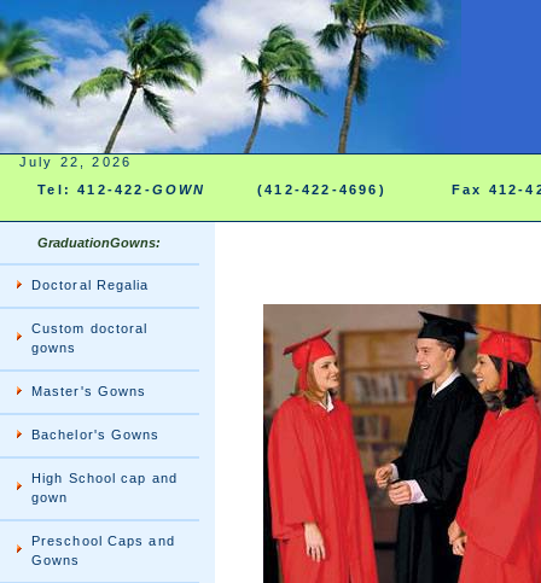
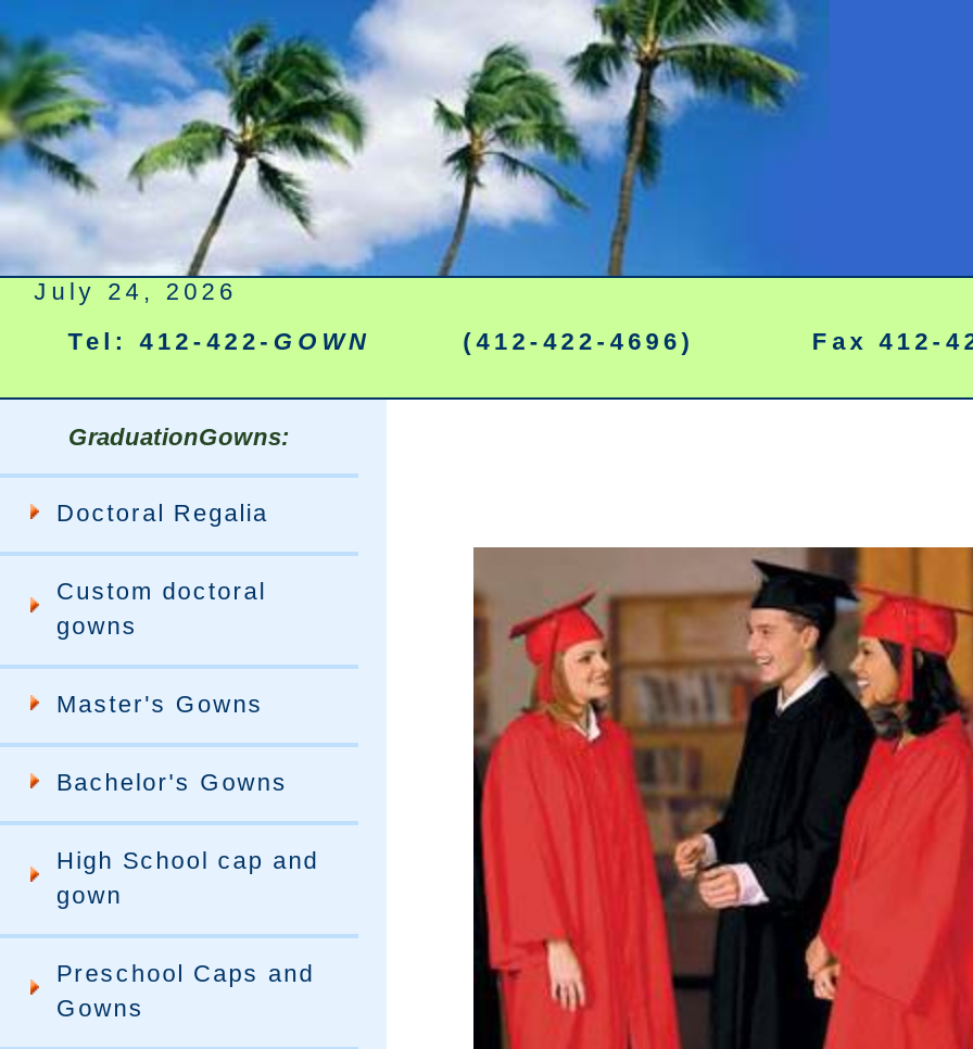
- July 22, 2026
+ July 24, 2026
